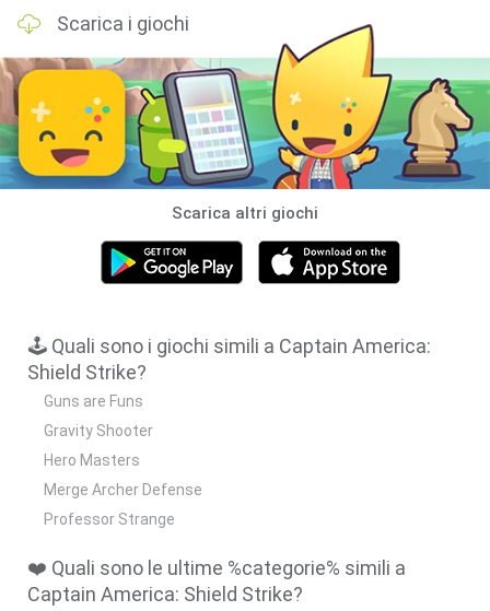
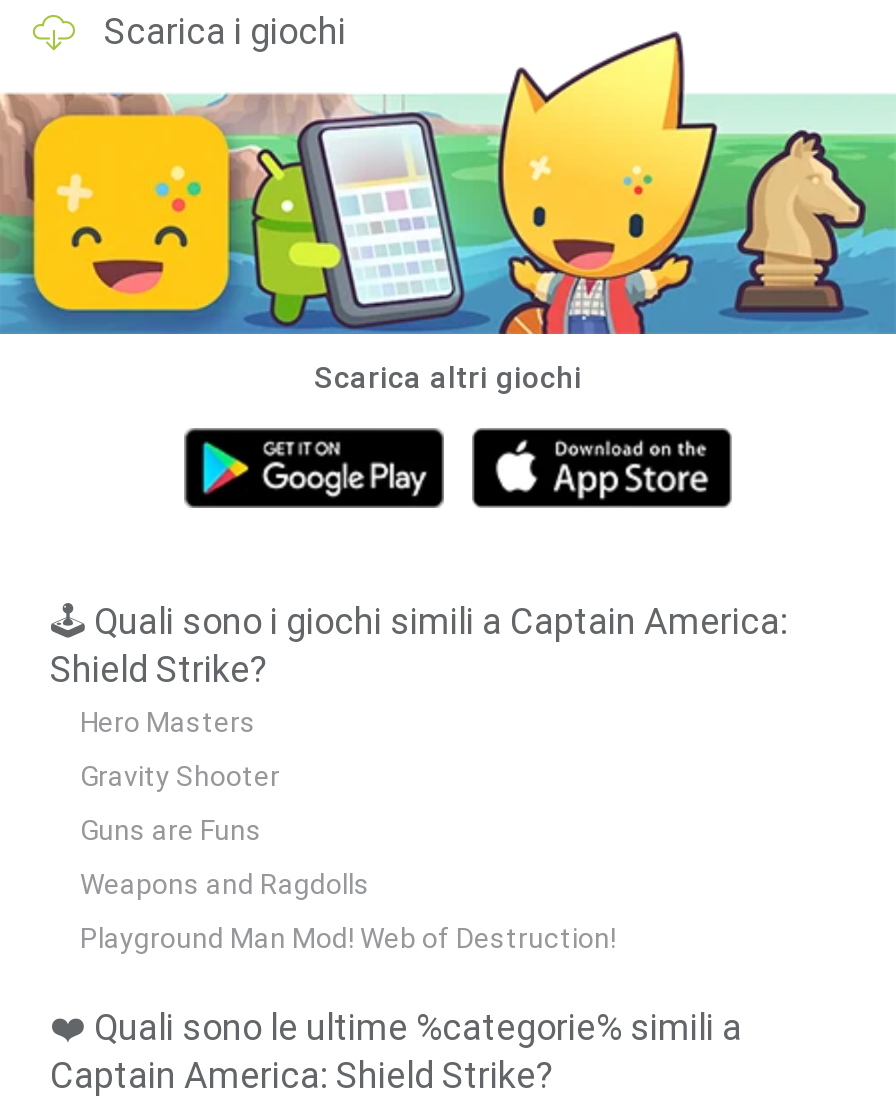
moved down: Guns are Funs

moved up: Gravity Shooter | Hero Masters

- Merge Archer Defense
- Professor Strange
+ Weapons and Ragdolls
+ Playground Man Mod! Web of Destruction!
